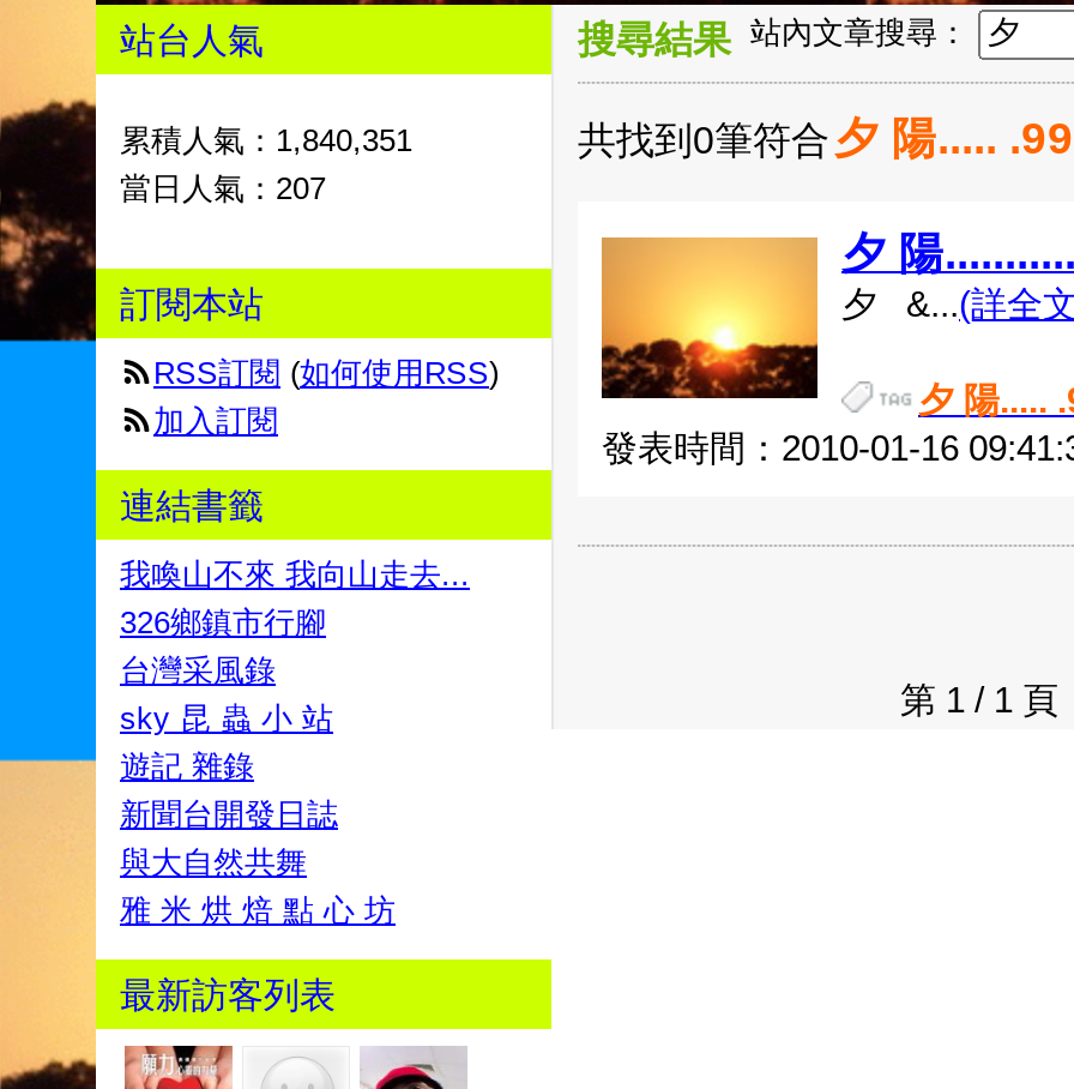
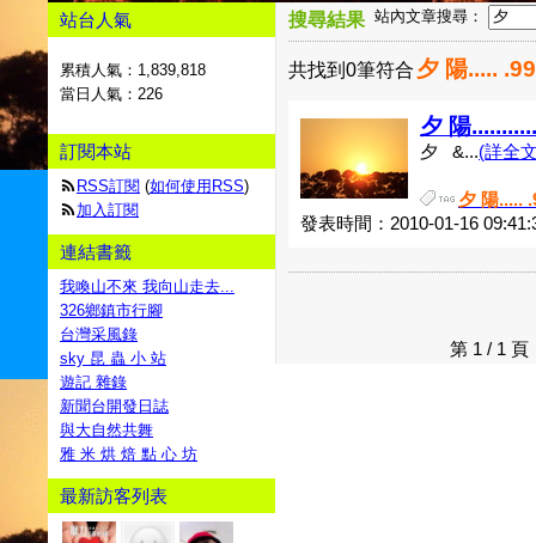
- 累積人氣：1,840,351
+ 累積人氣：1,839,818

- 當日人氣：207
+ 當日人氣：226
